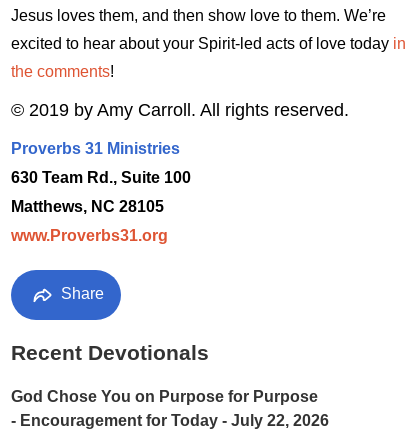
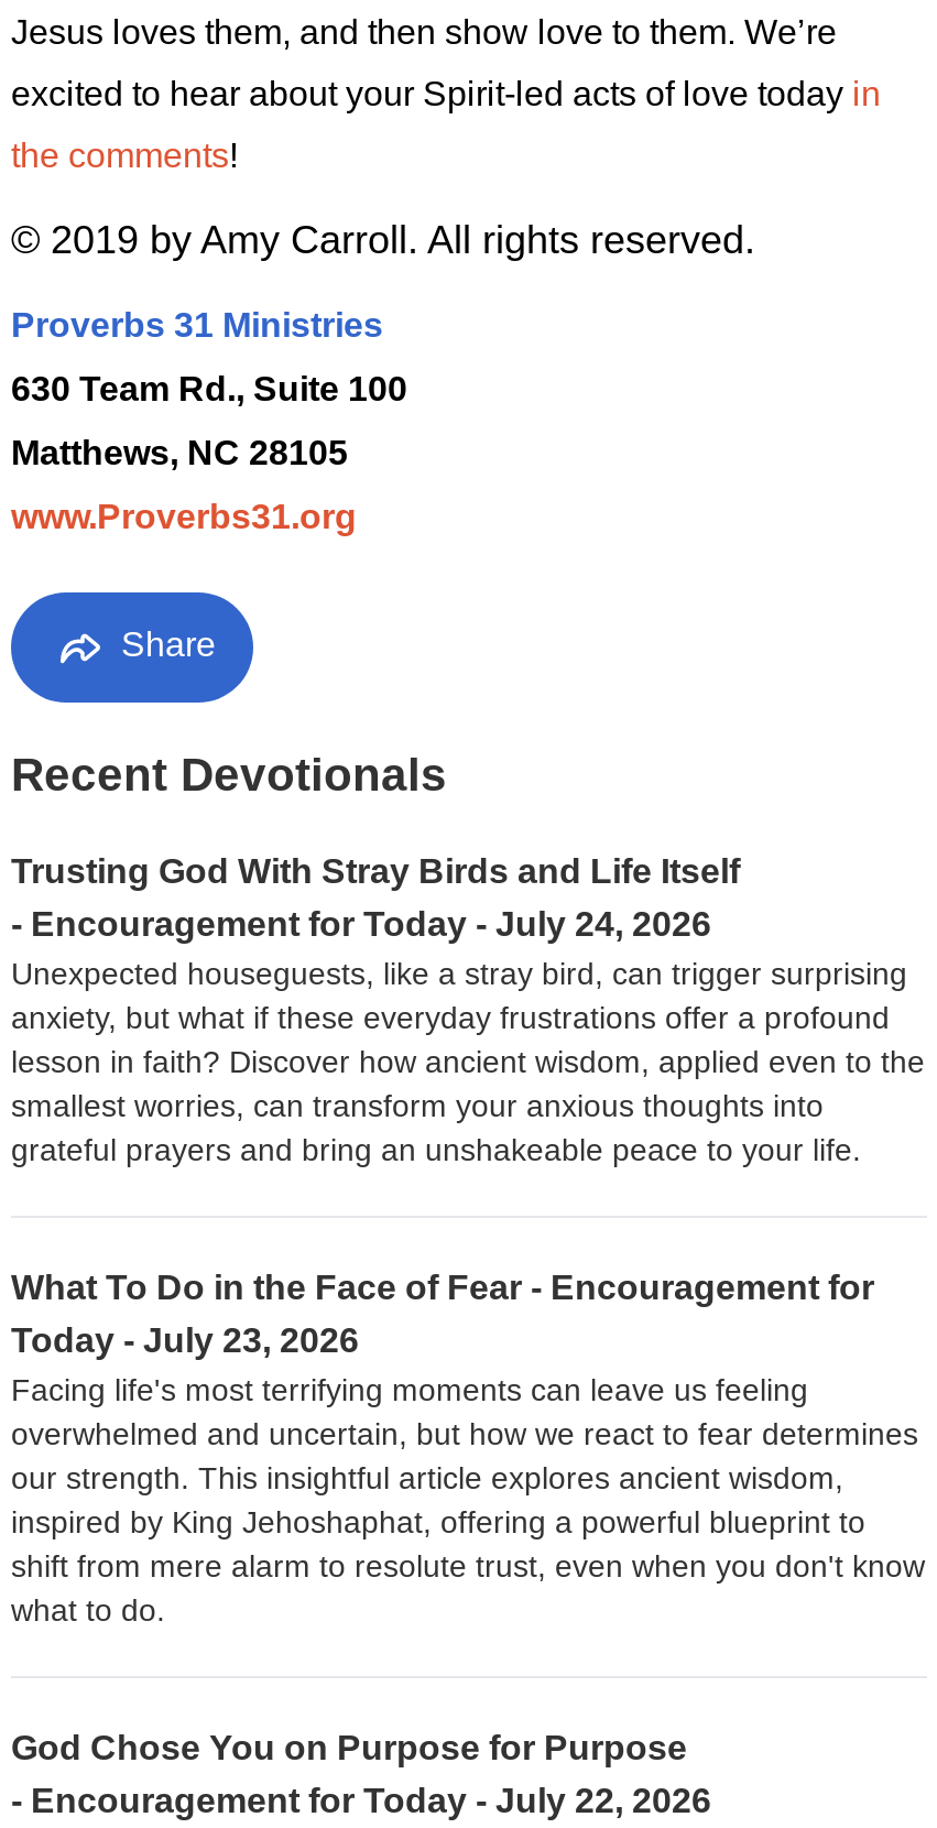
+ Trusting God With Stray Birds and Life Itself
+ - Encouragement for Today - July 24, 2026
+ Unexpected houseguests, like a stray bird, can trigger surprising
+ anxiety, but what if these everyday frustrations offer a profound
+ lesson in faith? Discover how ancient wisdom, applied even to the
+ smallest worries, can transform your anxious thoughts into
+ grateful prayers and bring an unshakeable peace to your life.

+ What To Do in the Face of Fear - Encouragement for
+ Today - July 23, 2026
+ Facing life's most terrifying moments can leave us feeling
+ overwhelmed and uncertain, but how we react to fear determines
+ our strength. This insightful article explores ancient wisdom,
+ inspired by King Jehoshaphat, offering a powerful blueprint to
+ shift from mere alarm to resolute trust, even when you don't know
+ what to do.
